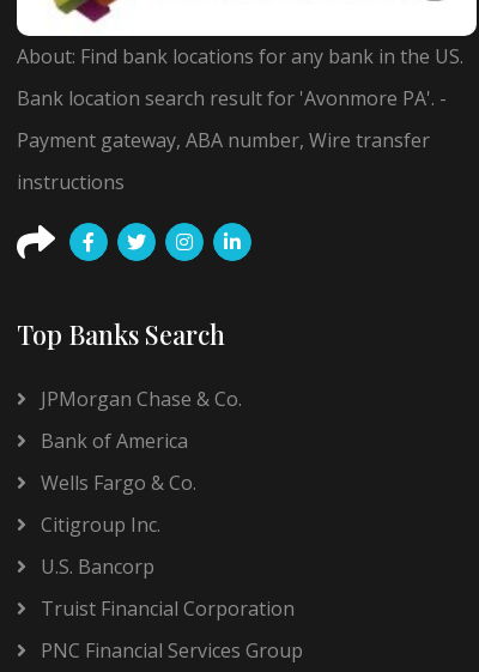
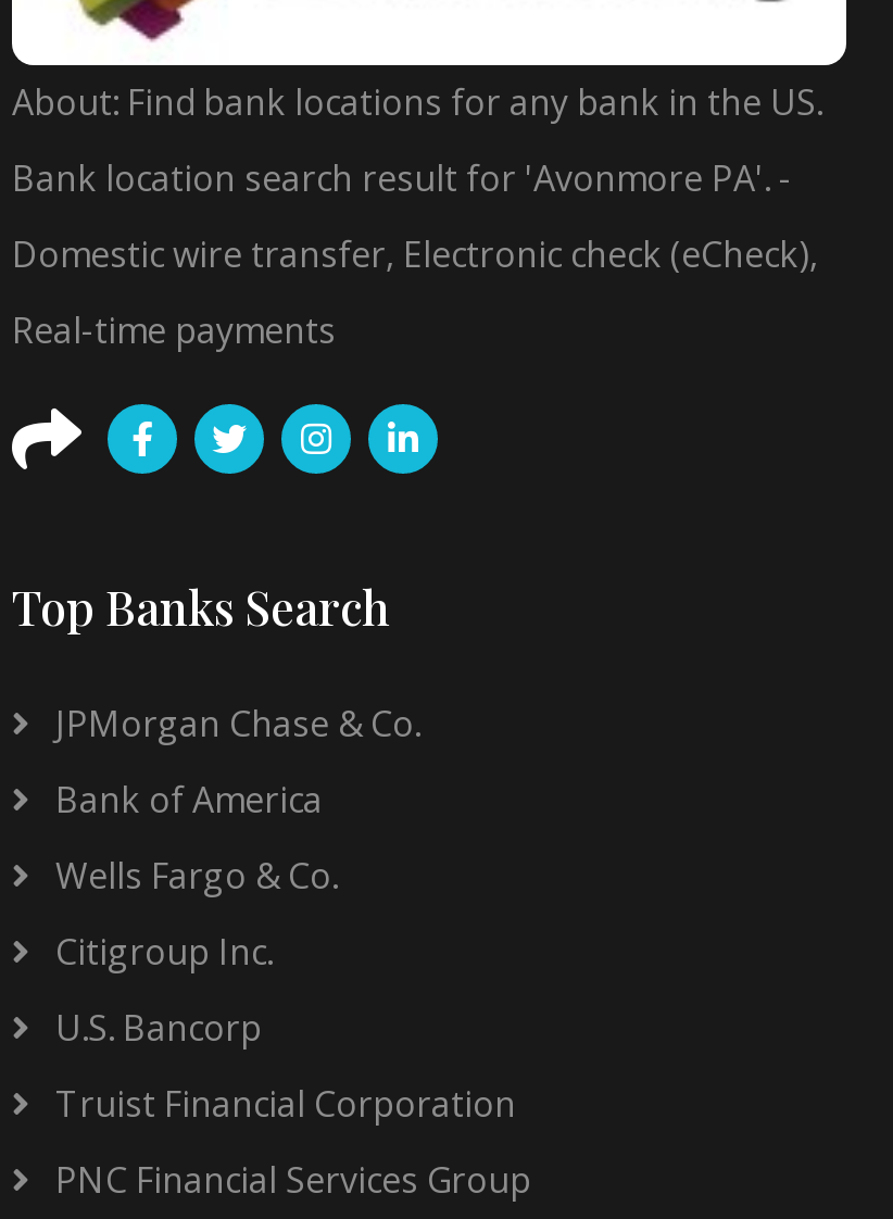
- Payment gateway, ABA number, Wire transfer
+ Domestic wire transfer, Electronic check (eCheck),

- instructions
+ Real-time payments
